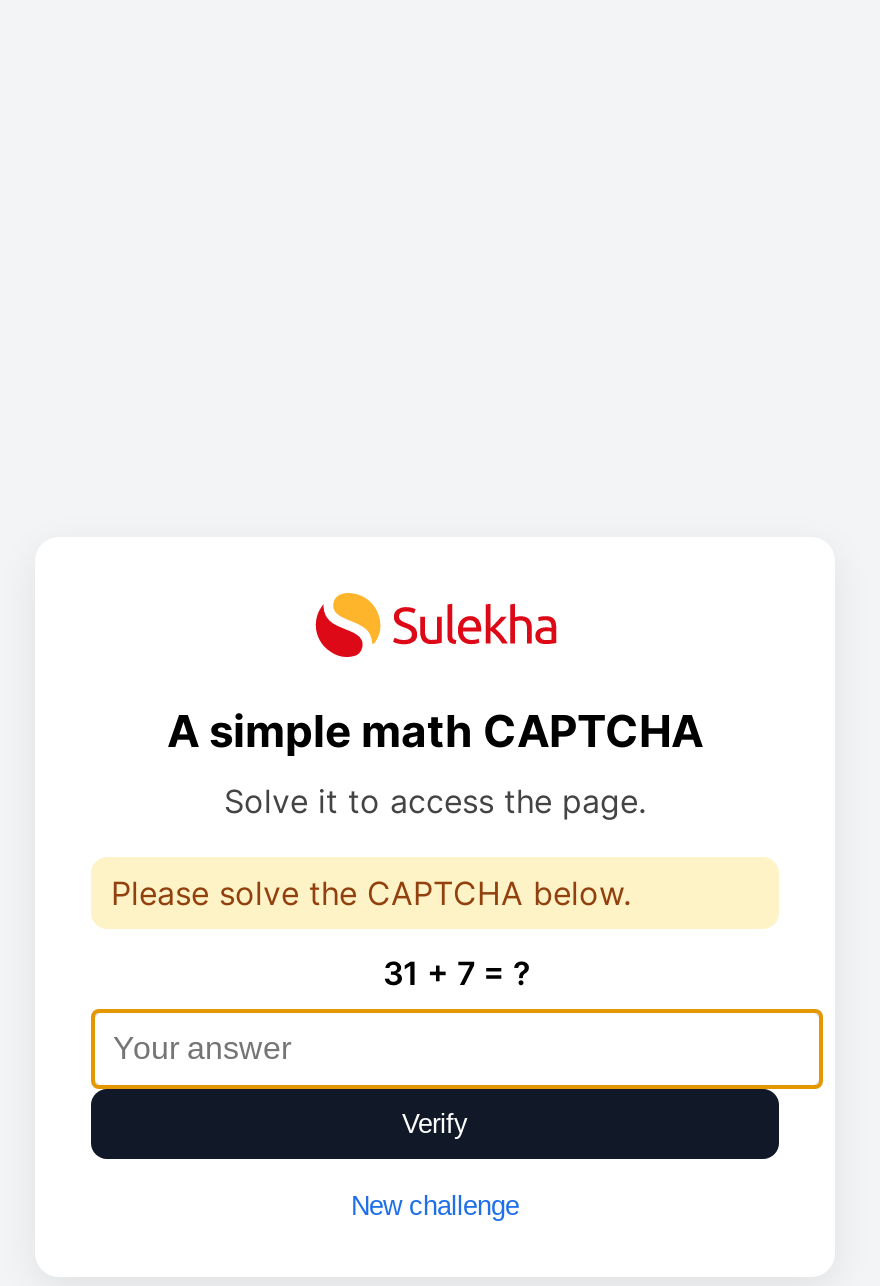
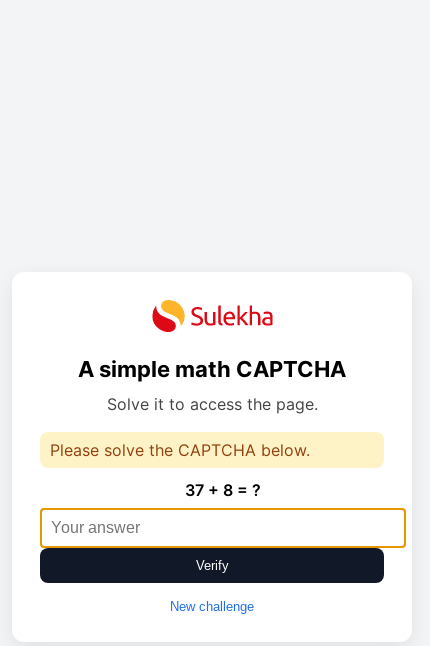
- 31 + 7 = ?
+ 37 + 8 = ?
